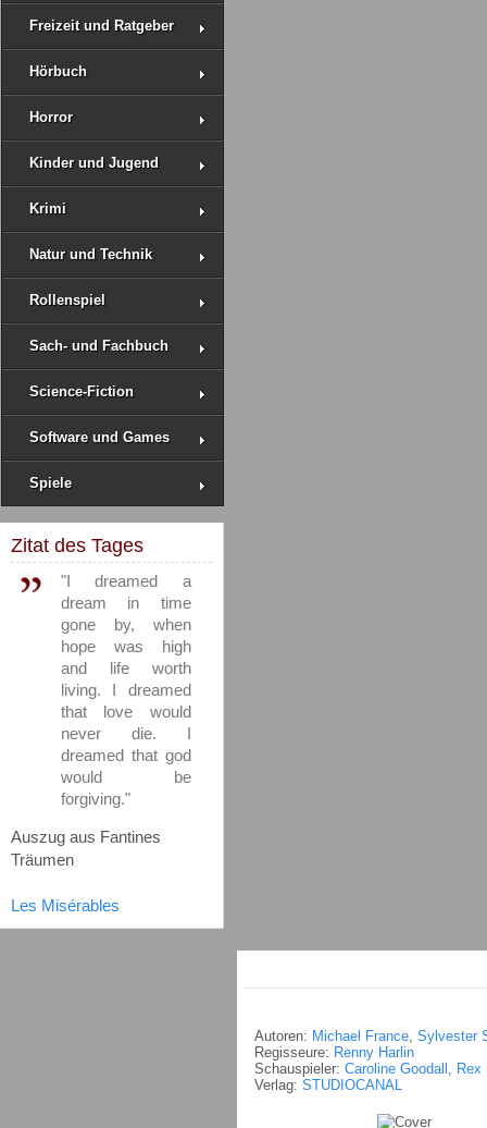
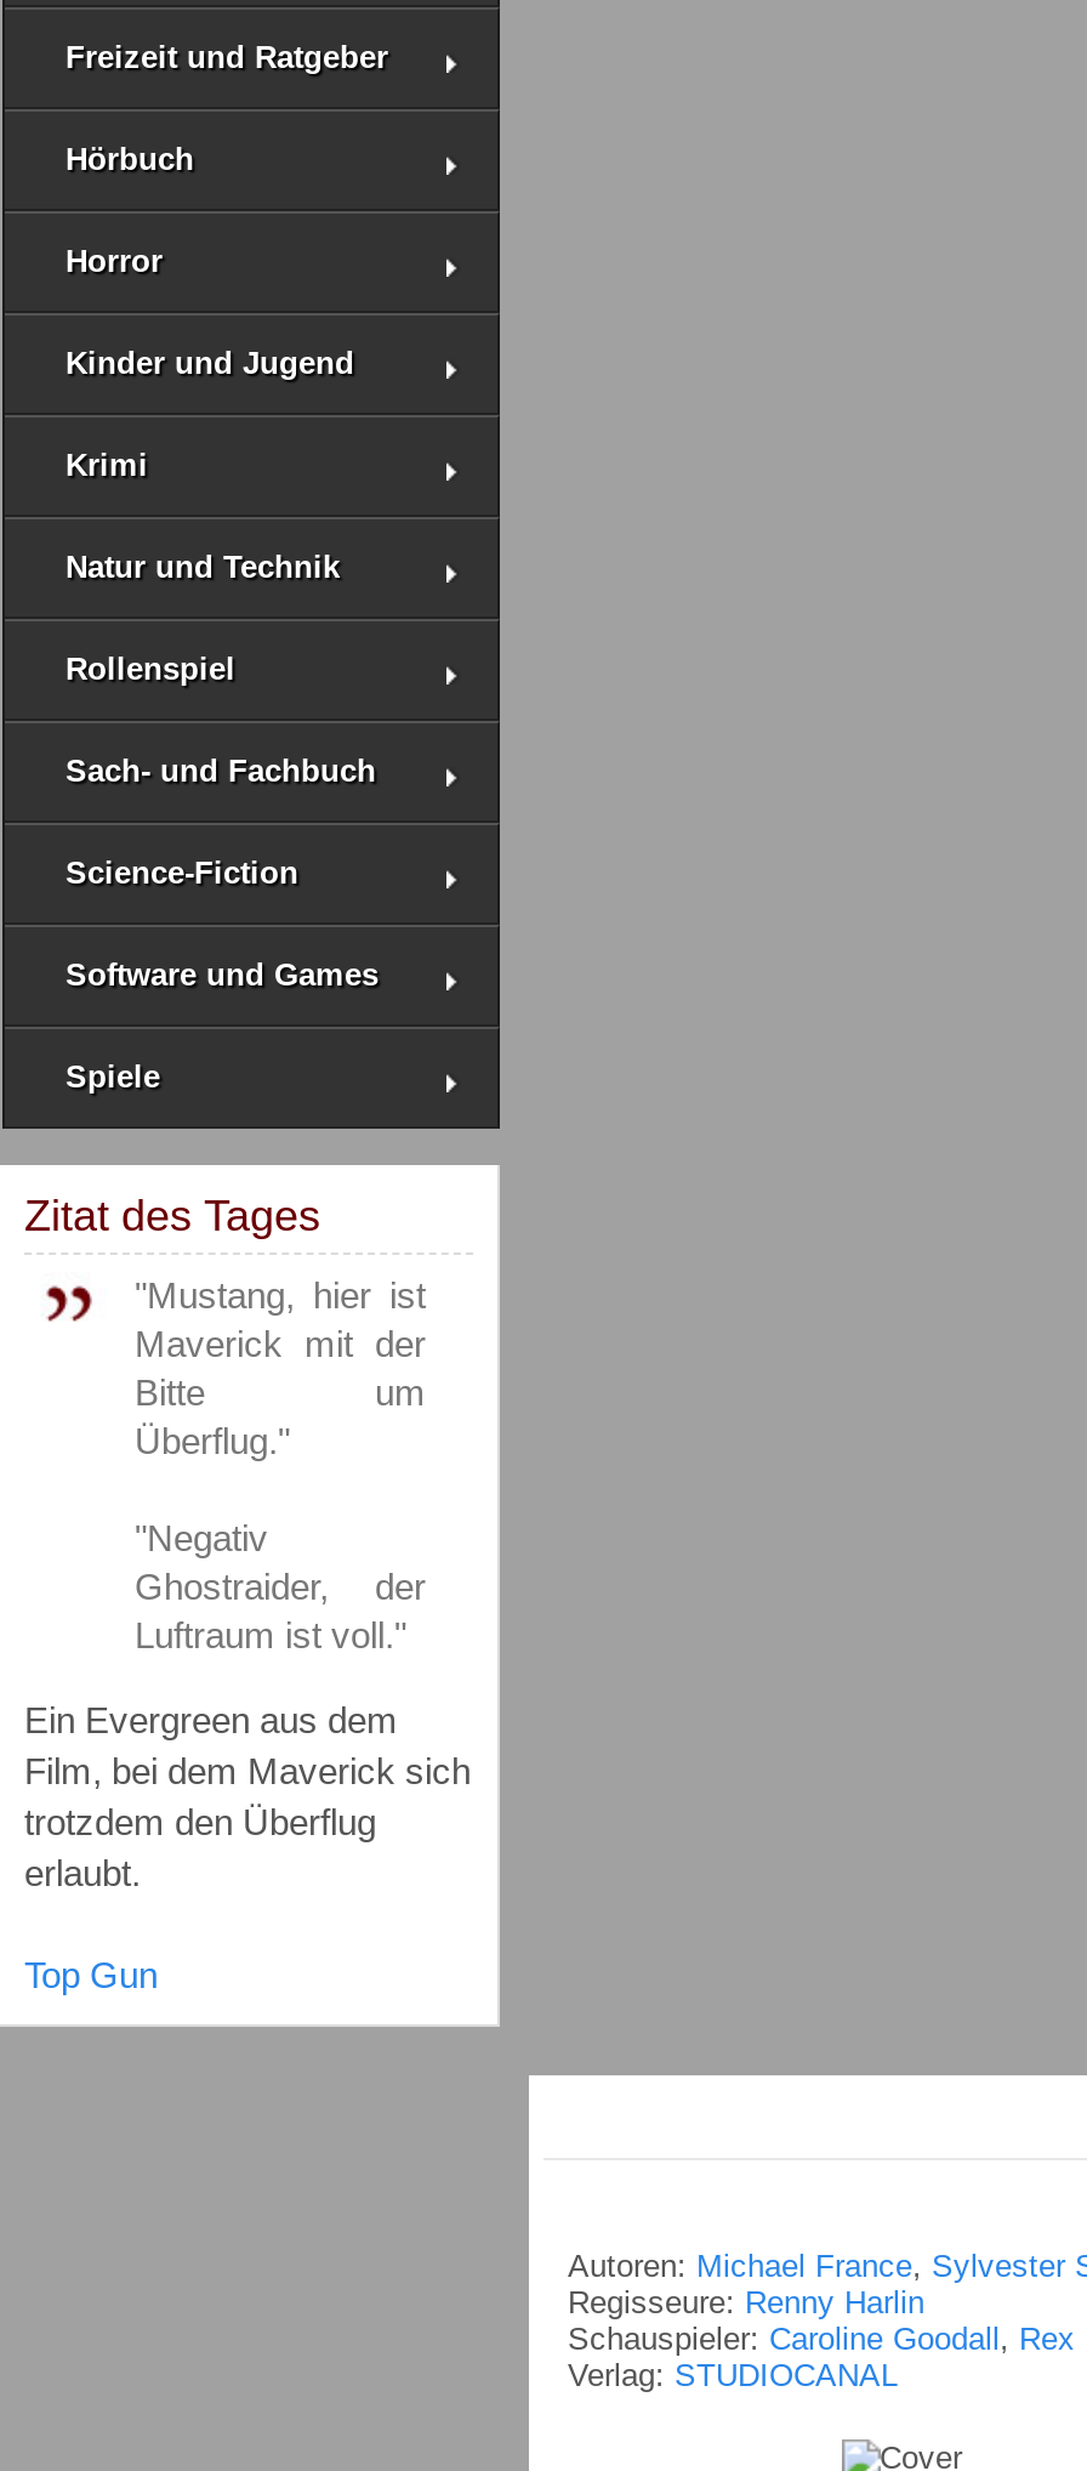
- "I dreamed a
- dream in time
- gone by, when
- hope was high
- and life worth
- living. I dreamed
- that love would
- never die. I
- dreamed that god
- would be
- forgiving."
- Auszug aus Fantines
- Träumen
- Les Misérables
+ "Mustang, hier ist
+ Maverick mit der
+ Bitte um
+ Überflug."
+ "Negativ
+ Ghostraider, der
+ Luftraum ist voll."
+ Ein Evergreen aus dem
+ Film, bei dem Maverick sich
+ trotzdem den Überflug
+ erlaubt.
+ Top Gun
